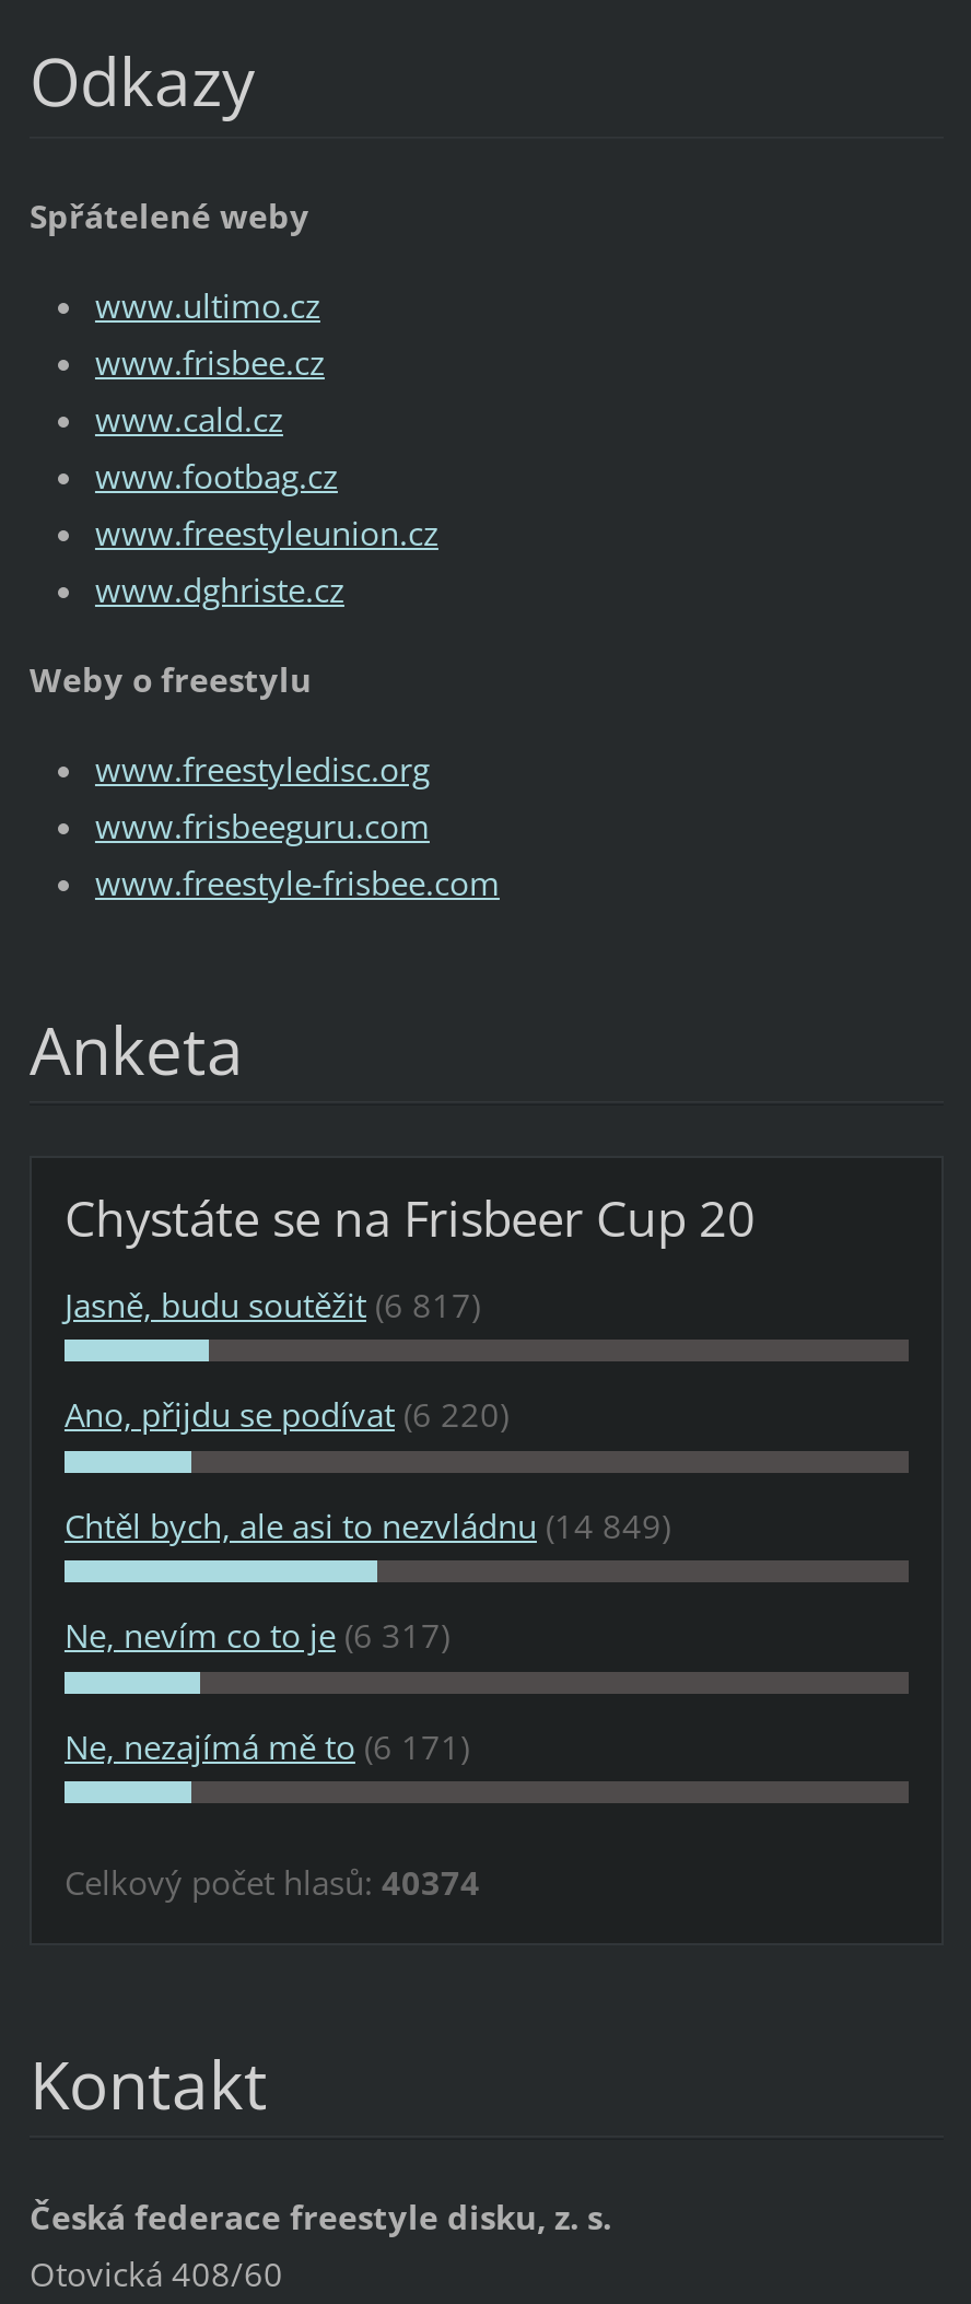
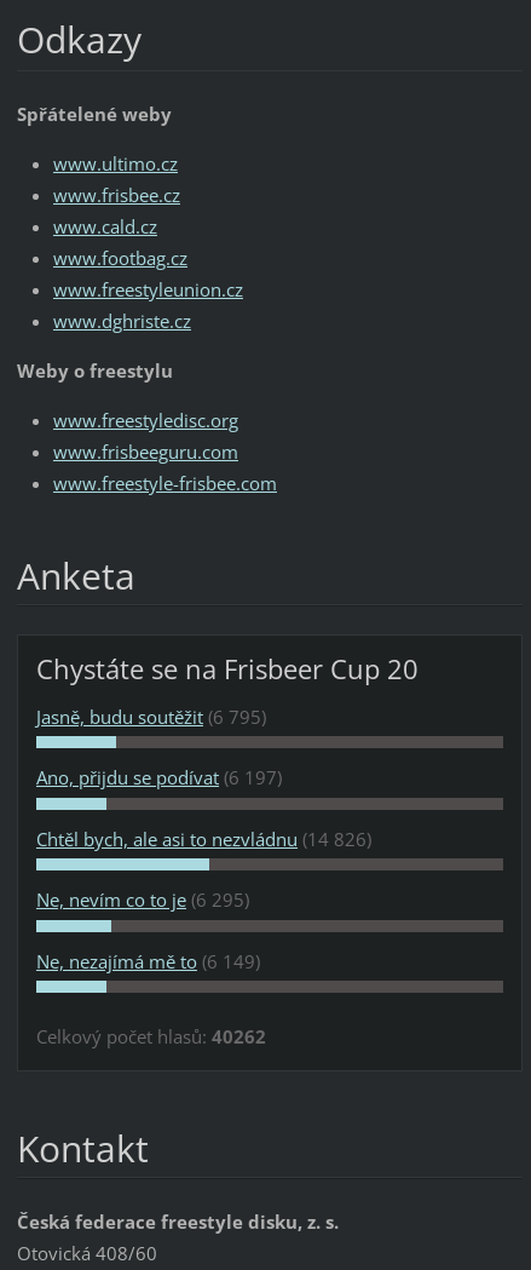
- Jasně, budu soutěžit (6 817)
+ Jasně, budu soutěžit (6 795)

- Ano, přijdu se podívat (6 220)
+ Ano, přijdu se podívat (6 197)

- Chtěl bych, ale asi to nezvládnu (14 849)
+ Chtěl bych, ale asi to nezvládnu (14 826)

- Ne, nevím co to je (6 317)
+ Ne, nevím co to je (6 295)

- Ne, nezajímá mě to (6 171)
+ Ne, nezajímá mě to (6 149)

- Celkový počet hlasů: 40374
+ Celkový počet hlasů: 40262
